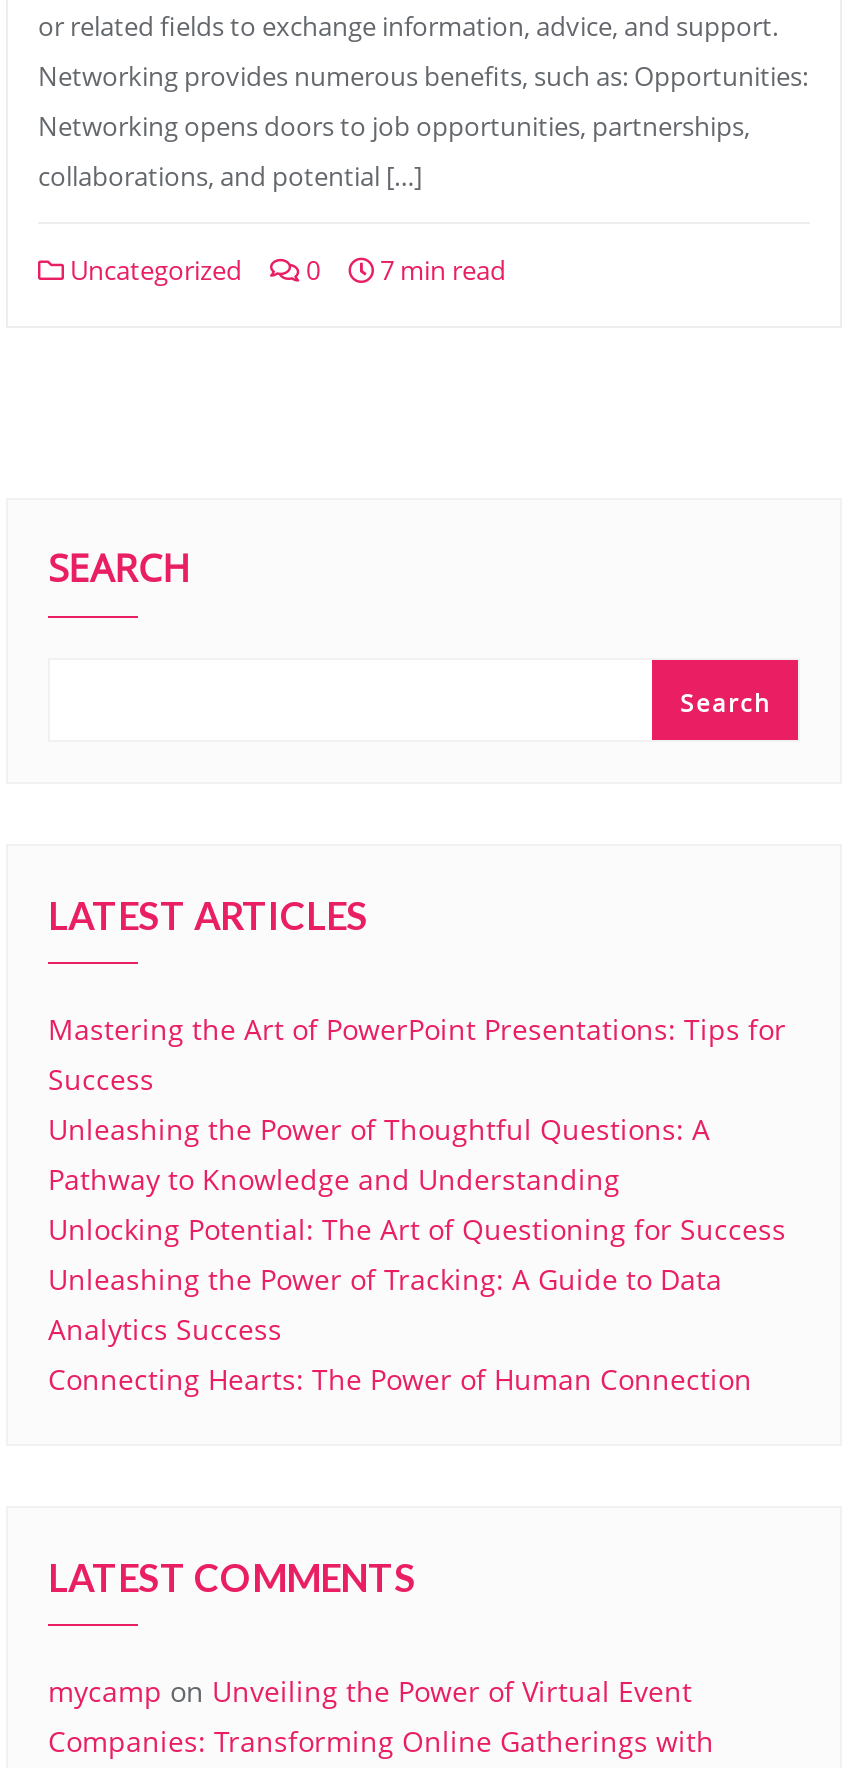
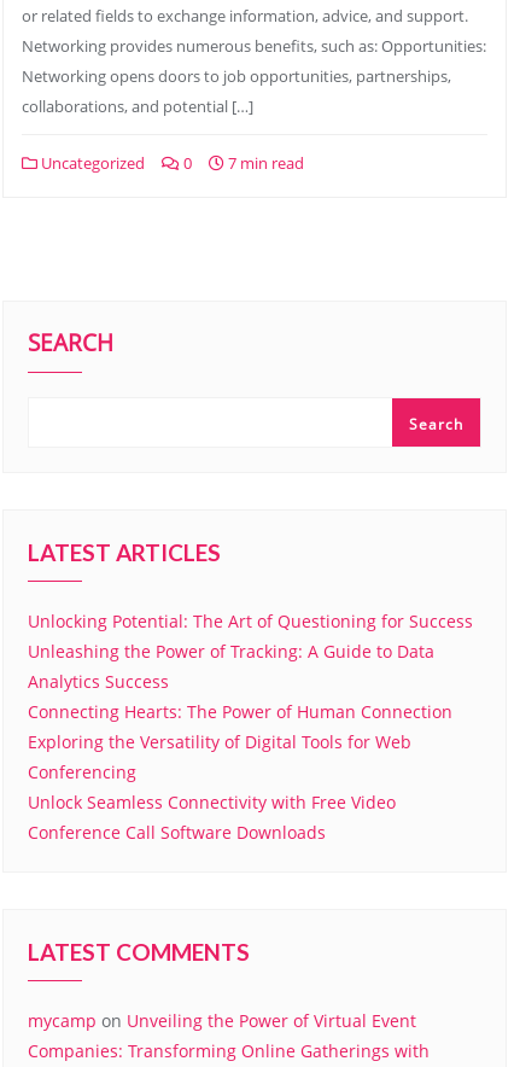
- Mastering the Art of PowerPoint Presentations: Tips for
- Success
- Unleashing the Power of Thoughtful Questions: A
- Pathway to Knowledge and Understanding

moved up: Unlocking Potential: The Art of Questioning for Success | Unleashing the Power of Tracking: A Guide to Data | Analytics Success | Connecting Hearts: The Power of Human Connection

+ Exploring the Versatility of Digital Tools for Web
+ Conferencing
+ Unlock Seamless Connectivity with Free Video
+ Conference Call Software Downloads
